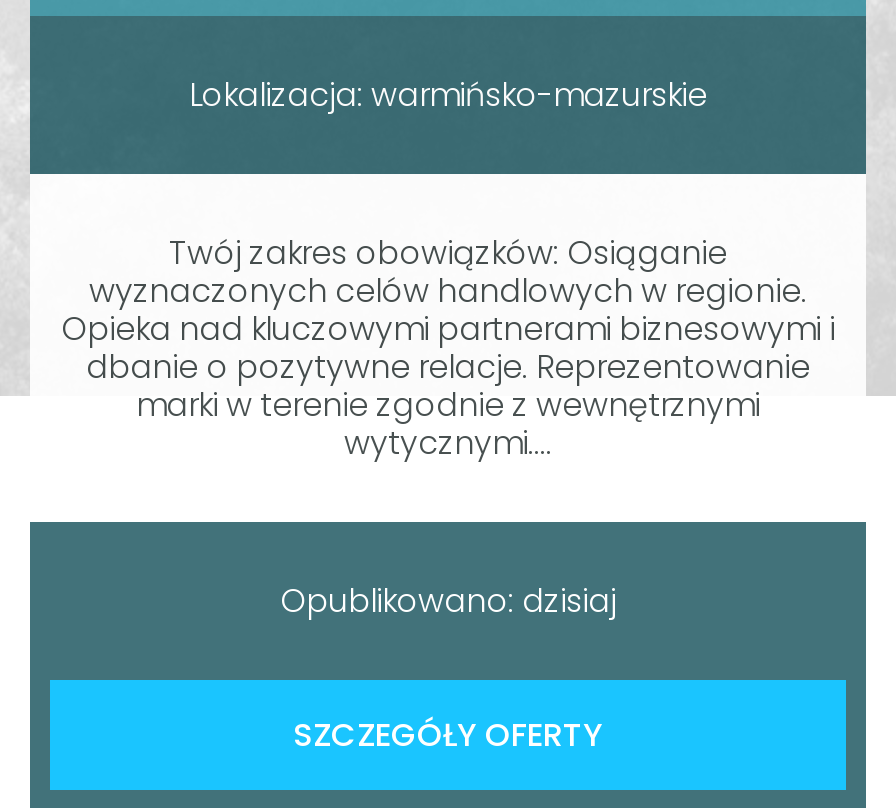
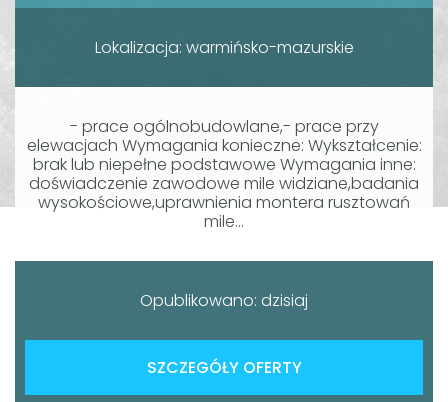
- Twój zakres obowiązków: Osiąganie
- wyznaczonych celów handlowych w regionie.
- Opieka nad kluczowymi partnerami biznesowymi i
- dbanie o pozytywne relacje. Reprezentowanie
- marki w terenie zgodnie z wewnętrznymi
- wytycznymi....
+ - prace ogólnobudowlane,- prace przy
+ elewacjach Wymagania konieczne: Wykształcenie:
+ brak lub niepełne podstawowe Wymagania inne:
+ doświadczenie zawodowe mile widziane,badania
+ wysokościowe,uprawnienia montera rusztowań
+ mile...
